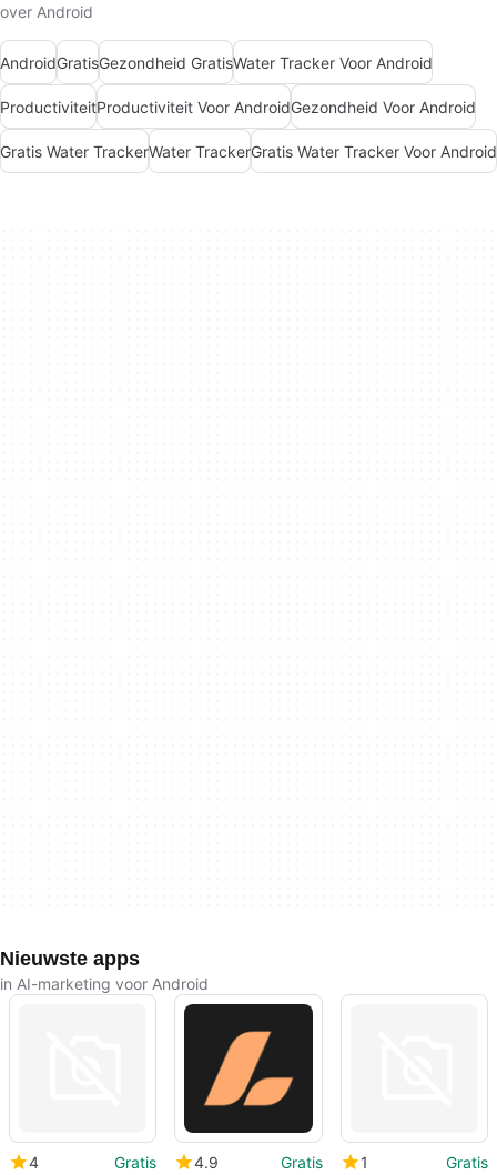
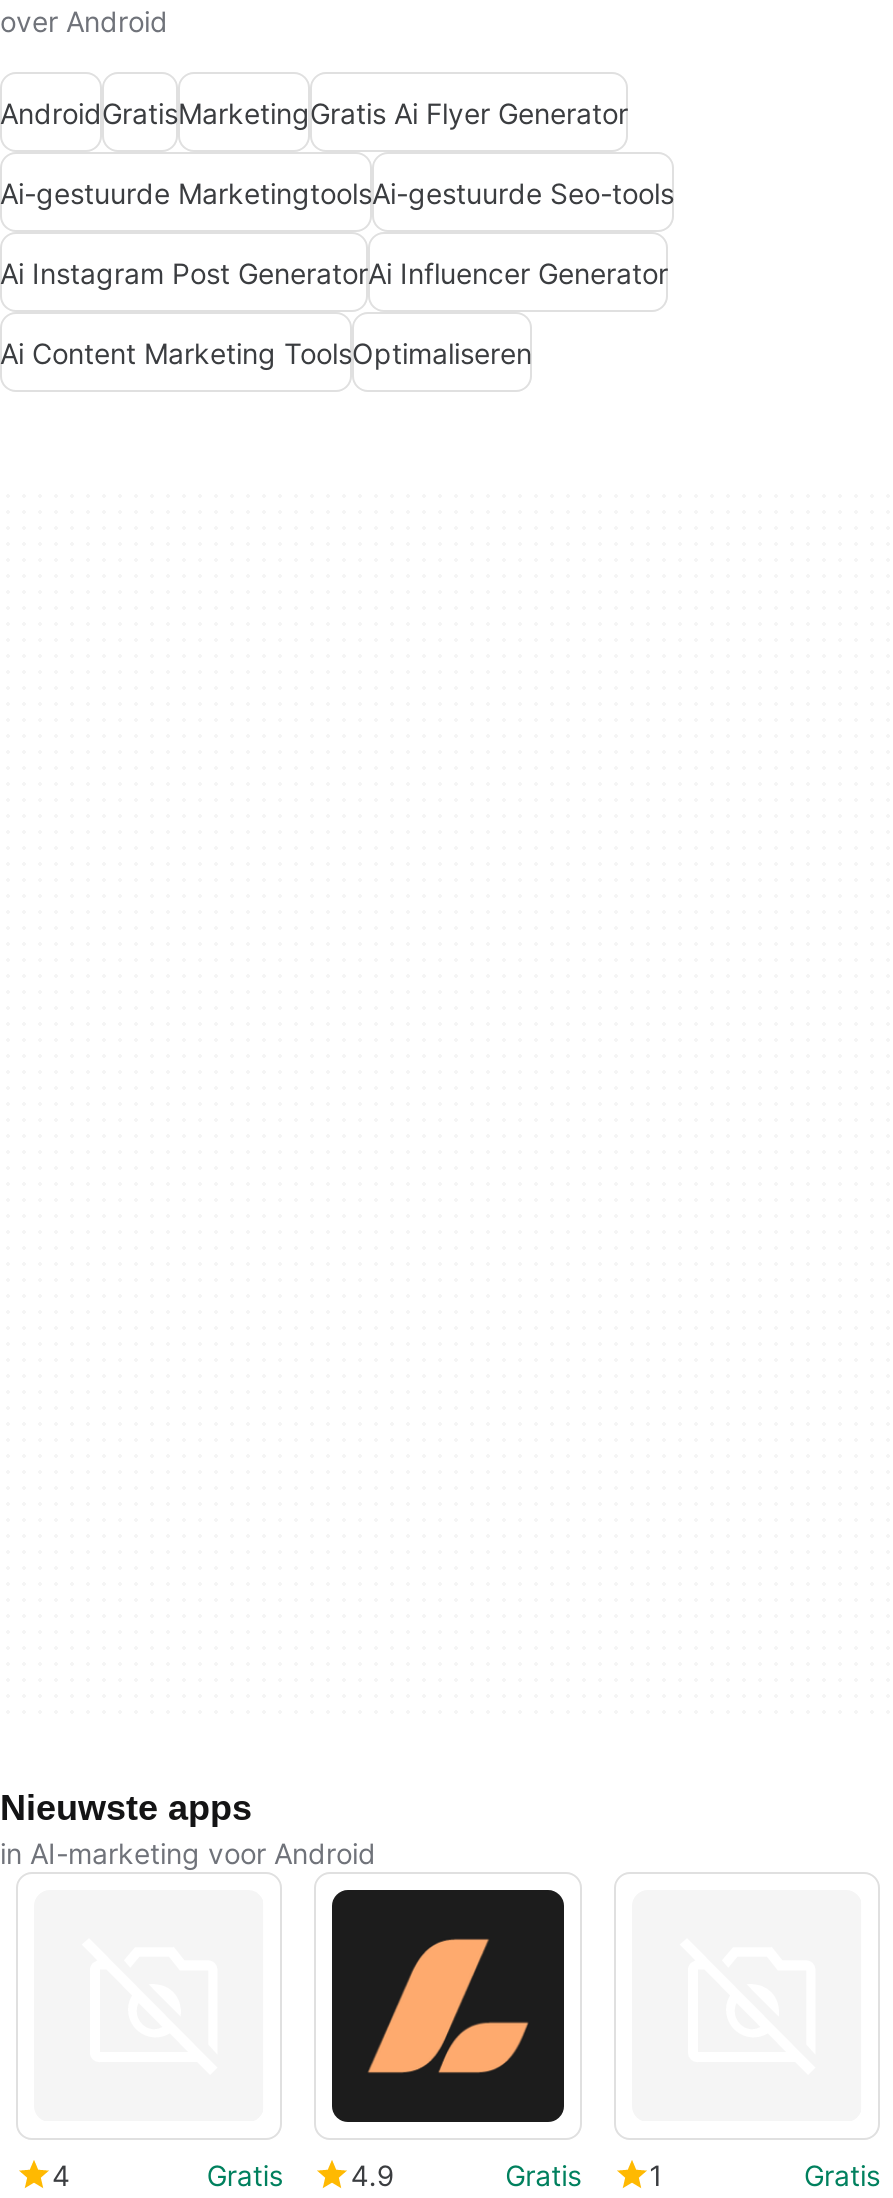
- AndroidGratisGezondheid GratisWater Tracker Voor Android
- ProductiviteitProductiviteit Voor AndroidGezondheid Voor Android
- Gratis Water TrackerWater TrackerGratis Water Tracker Voor Android
+ AndroidGratisMarketingGratis Ai Flyer Generator
+ Ai-gestuurde MarketingtoolsAi-gestuurde Seo-tools
+ Ai Instagram Post GeneratorAi Influencer Generator
+ Ai Content Marketing ToolsOptimaliseren
